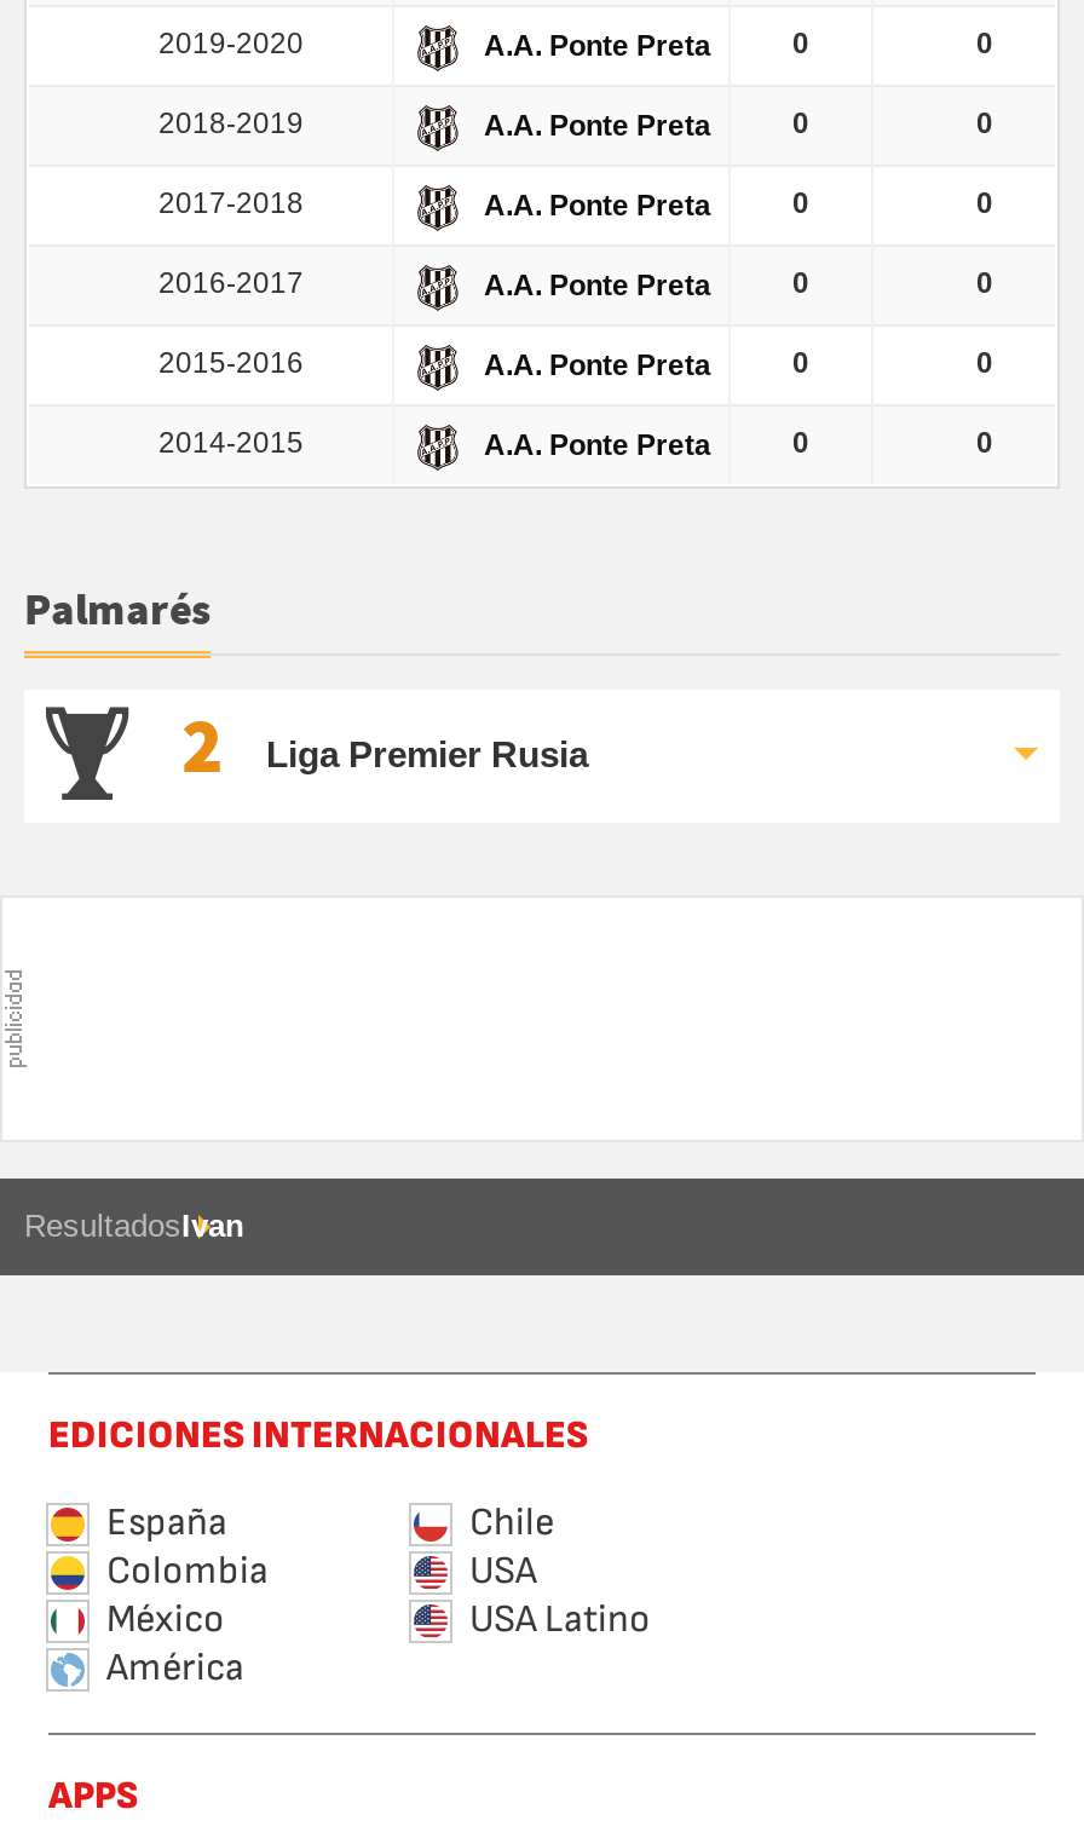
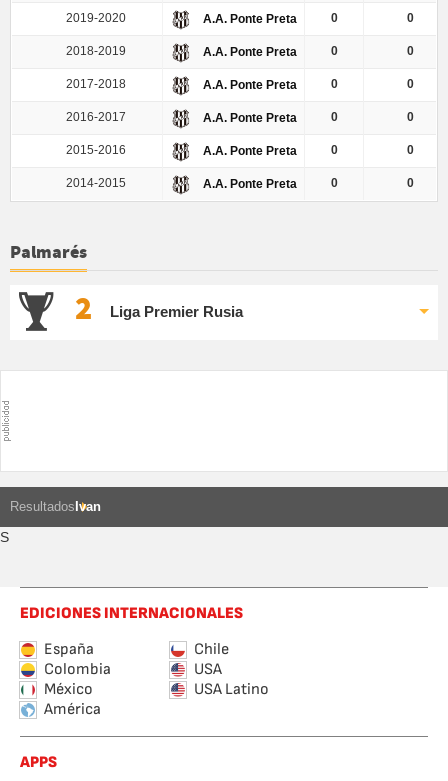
+ S
